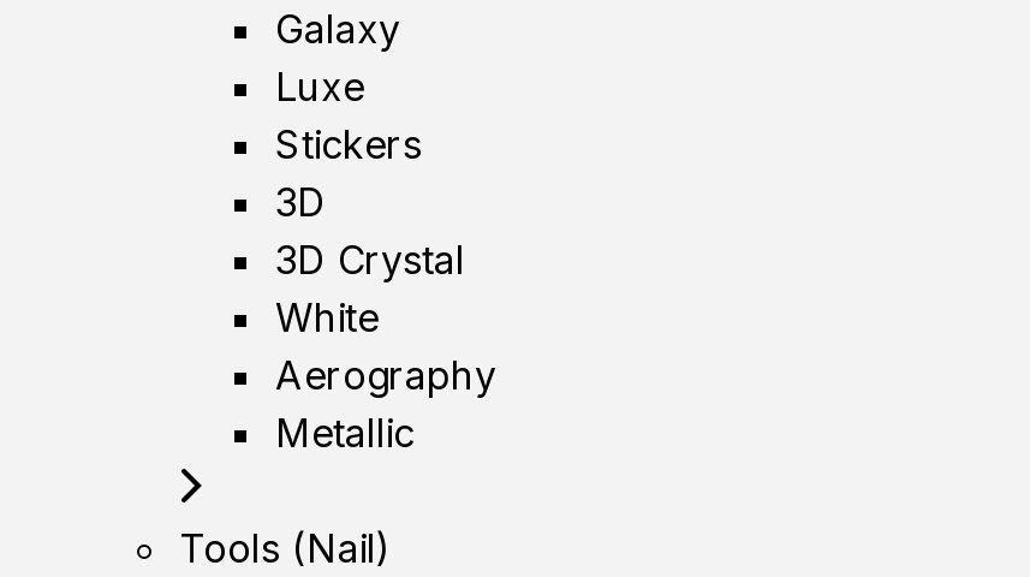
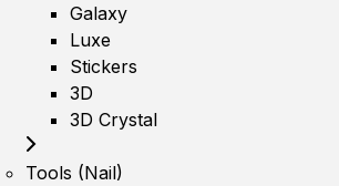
- White
- Aerography
- Metallic
